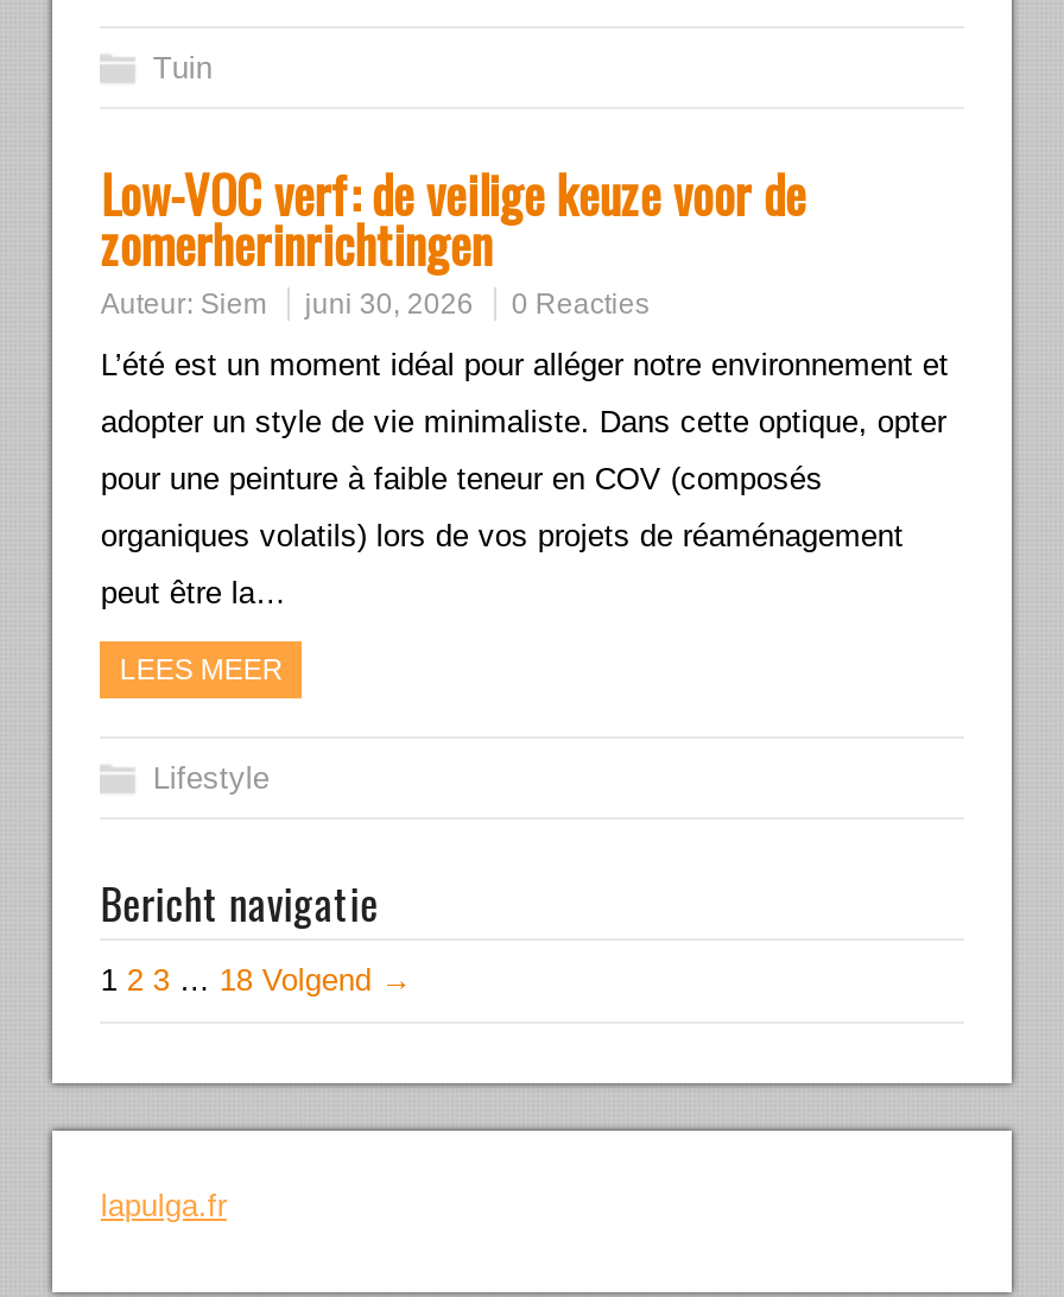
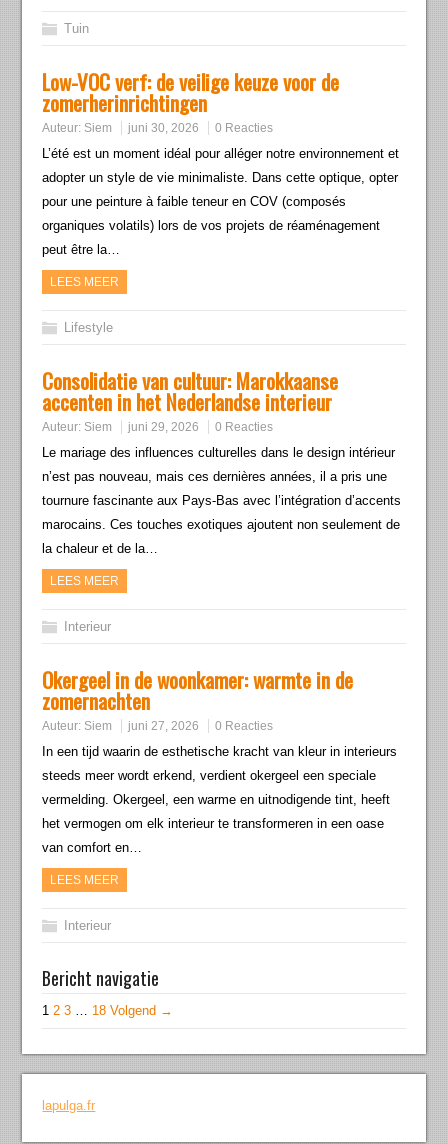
+ Consolidatie van cultuur: Marokkaanse
+ accenten in het Nederlandse interieur
+ Auteur: Siem
+ juni 29, 2026
+ 0 Reacties
+ Le mariage des influences culturelles dans le design intérieur
+ n’est pas nouveau, mais ces dernières années, il a pris une
+ tournure fascinante aux Pays-Bas avec l’intégration d’accents
+ marocains. Ces touches exotiques ajoutent non seulement de
+ la chaleur et de la…
+ LEES MEER
+ Interieur
+ Okergeel in de woonkamer: warmte in de
+ zomernachten
+ Auteur: Siem
+ juni 27, 2026
+ 0 Reacties
+ In een tijd waarin de esthetische kracht van kleur in interieurs
+ steeds meer wordt erkend, verdient okergeel een speciale
+ vermelding. Okergeel, een warme en uitnodigende tint, heeft
+ het vermogen om elk interieur te transformeren in een oase
+ van comfort en…
+ LEES MEER
+ Interieur
